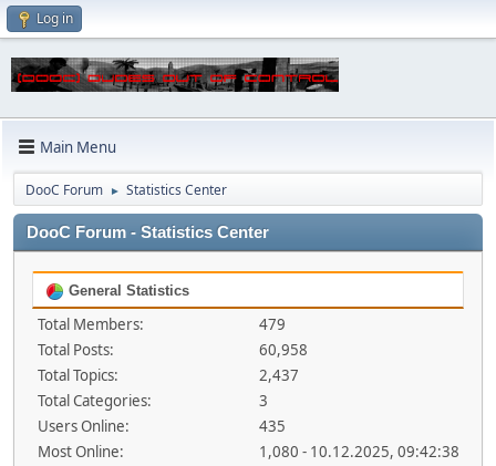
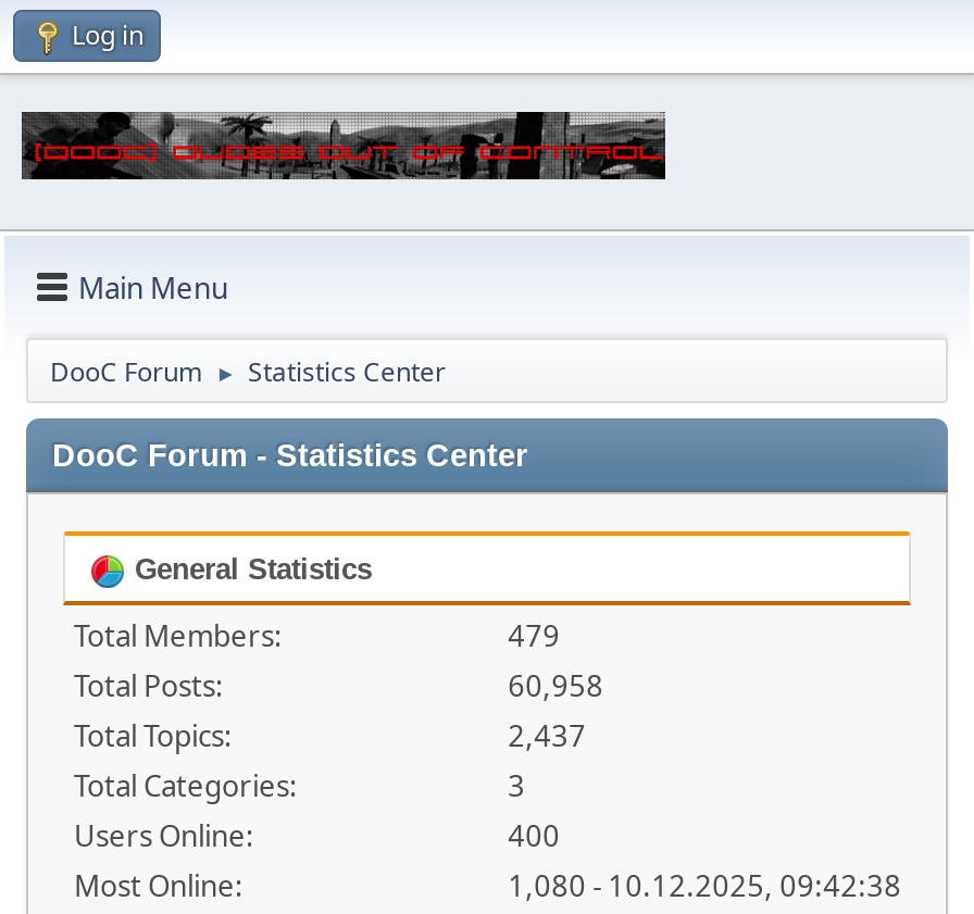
- 435
+ 400
